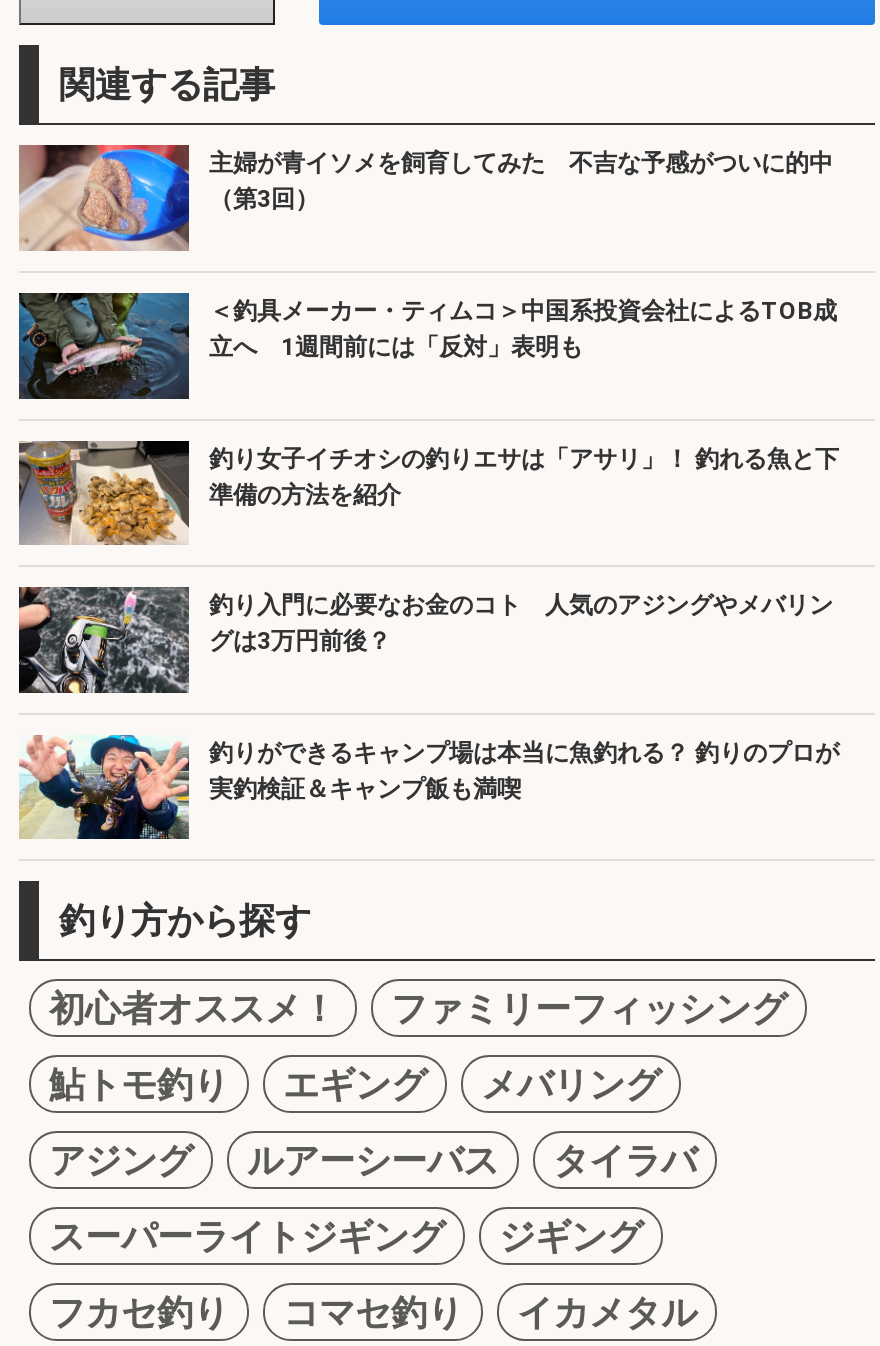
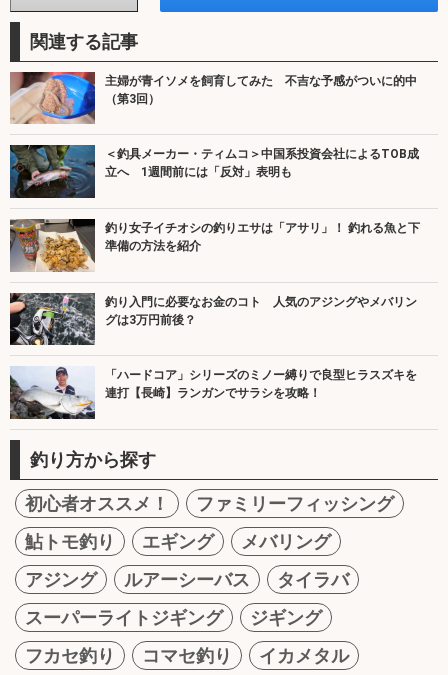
- [image]
- 釣りができるキャンプ場は本当に魚釣れる？ 釣りのプロが
- 実釣検証＆キャンプ飯も満喫
+ [image]
+ 「ハードコア」シリーズのミノー縛りで良型ヒラスズキを
+ 連打【長崎】ランガンでサラシを攻略！
